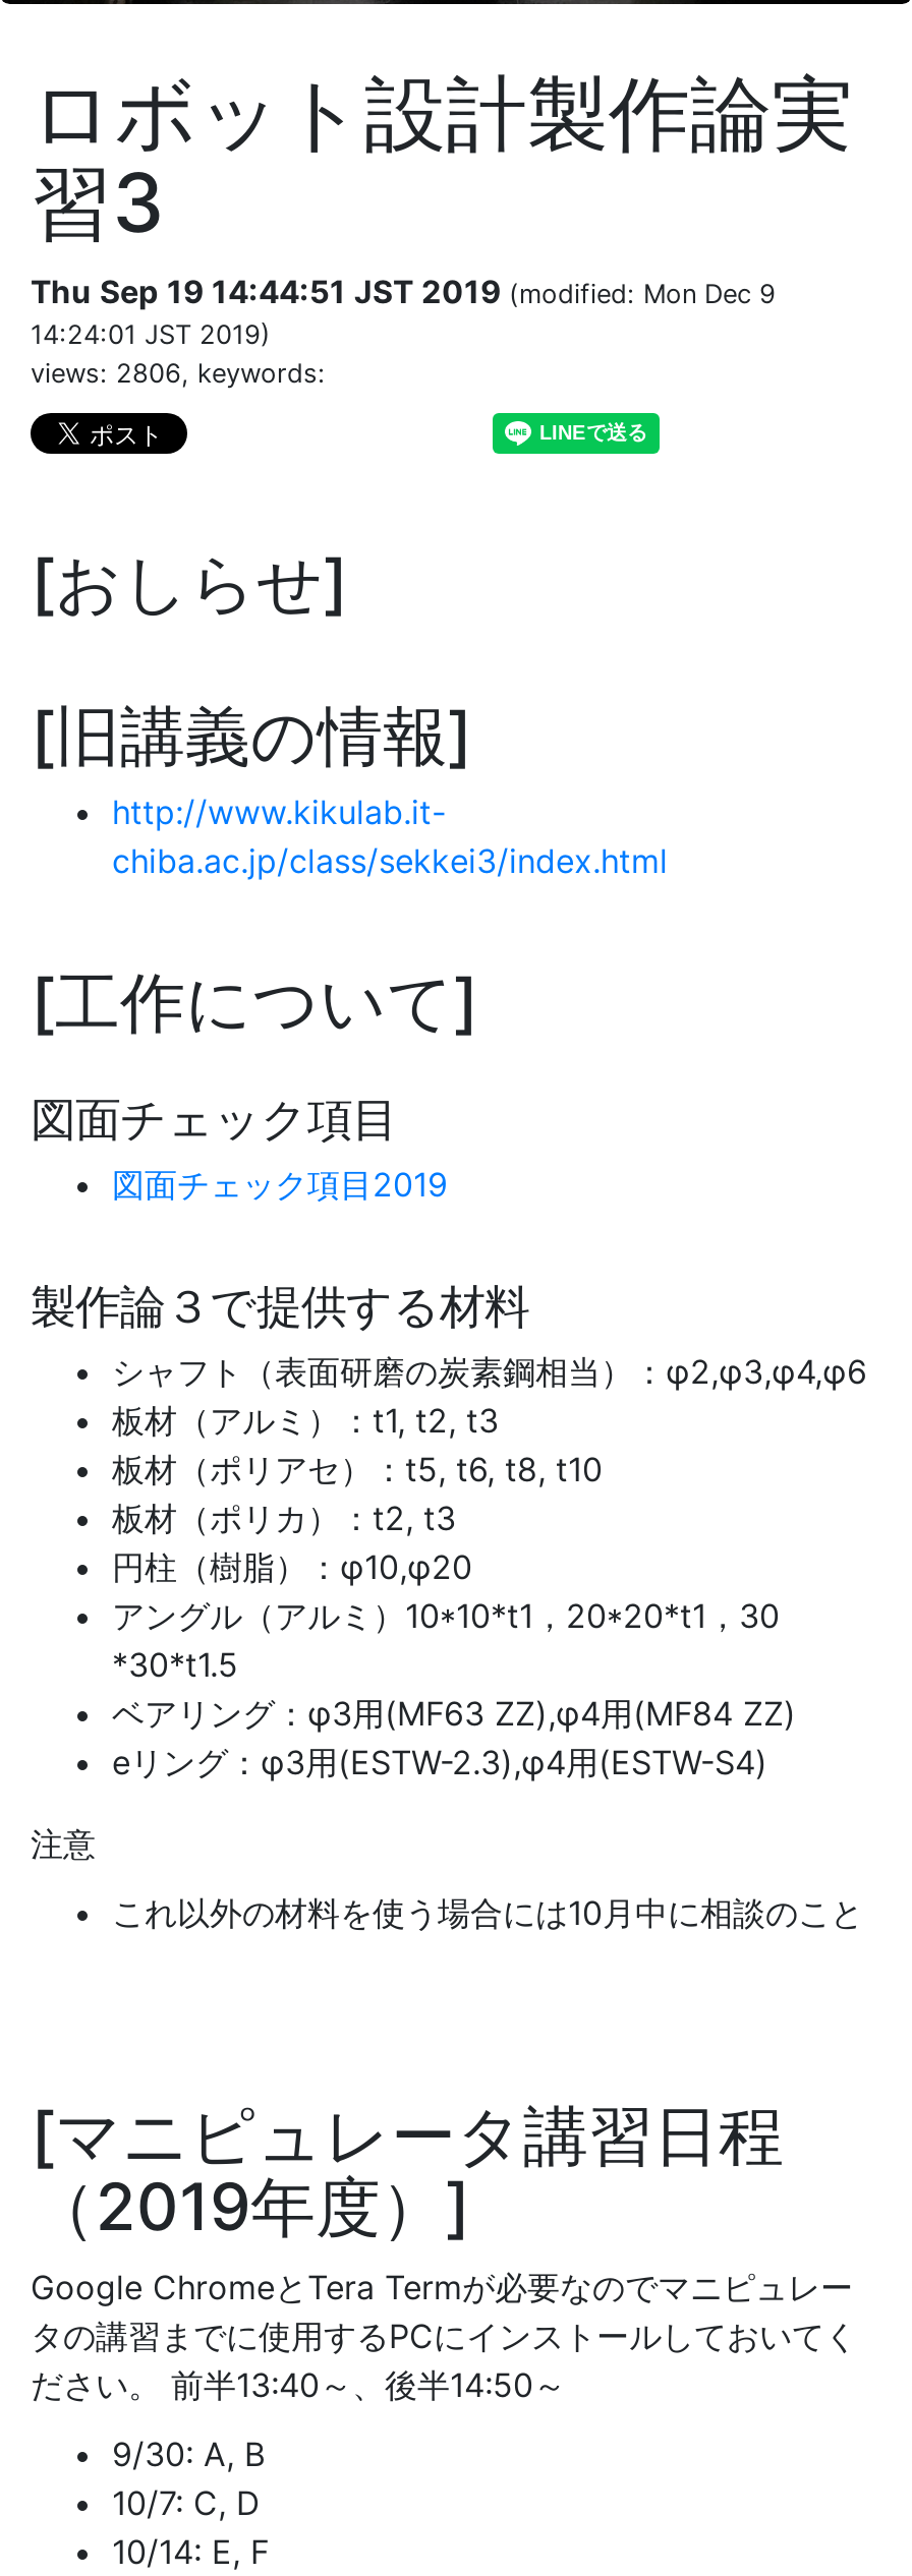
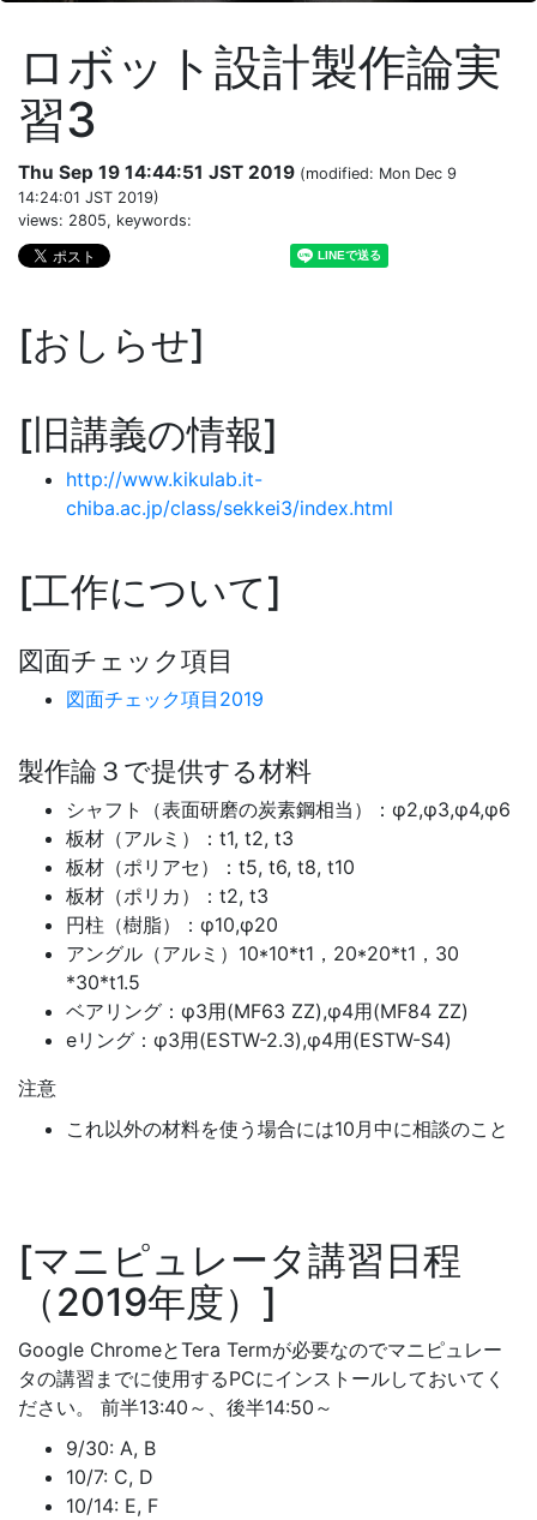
- views: 2806, keywords:
+ views: 2805, keywords:
